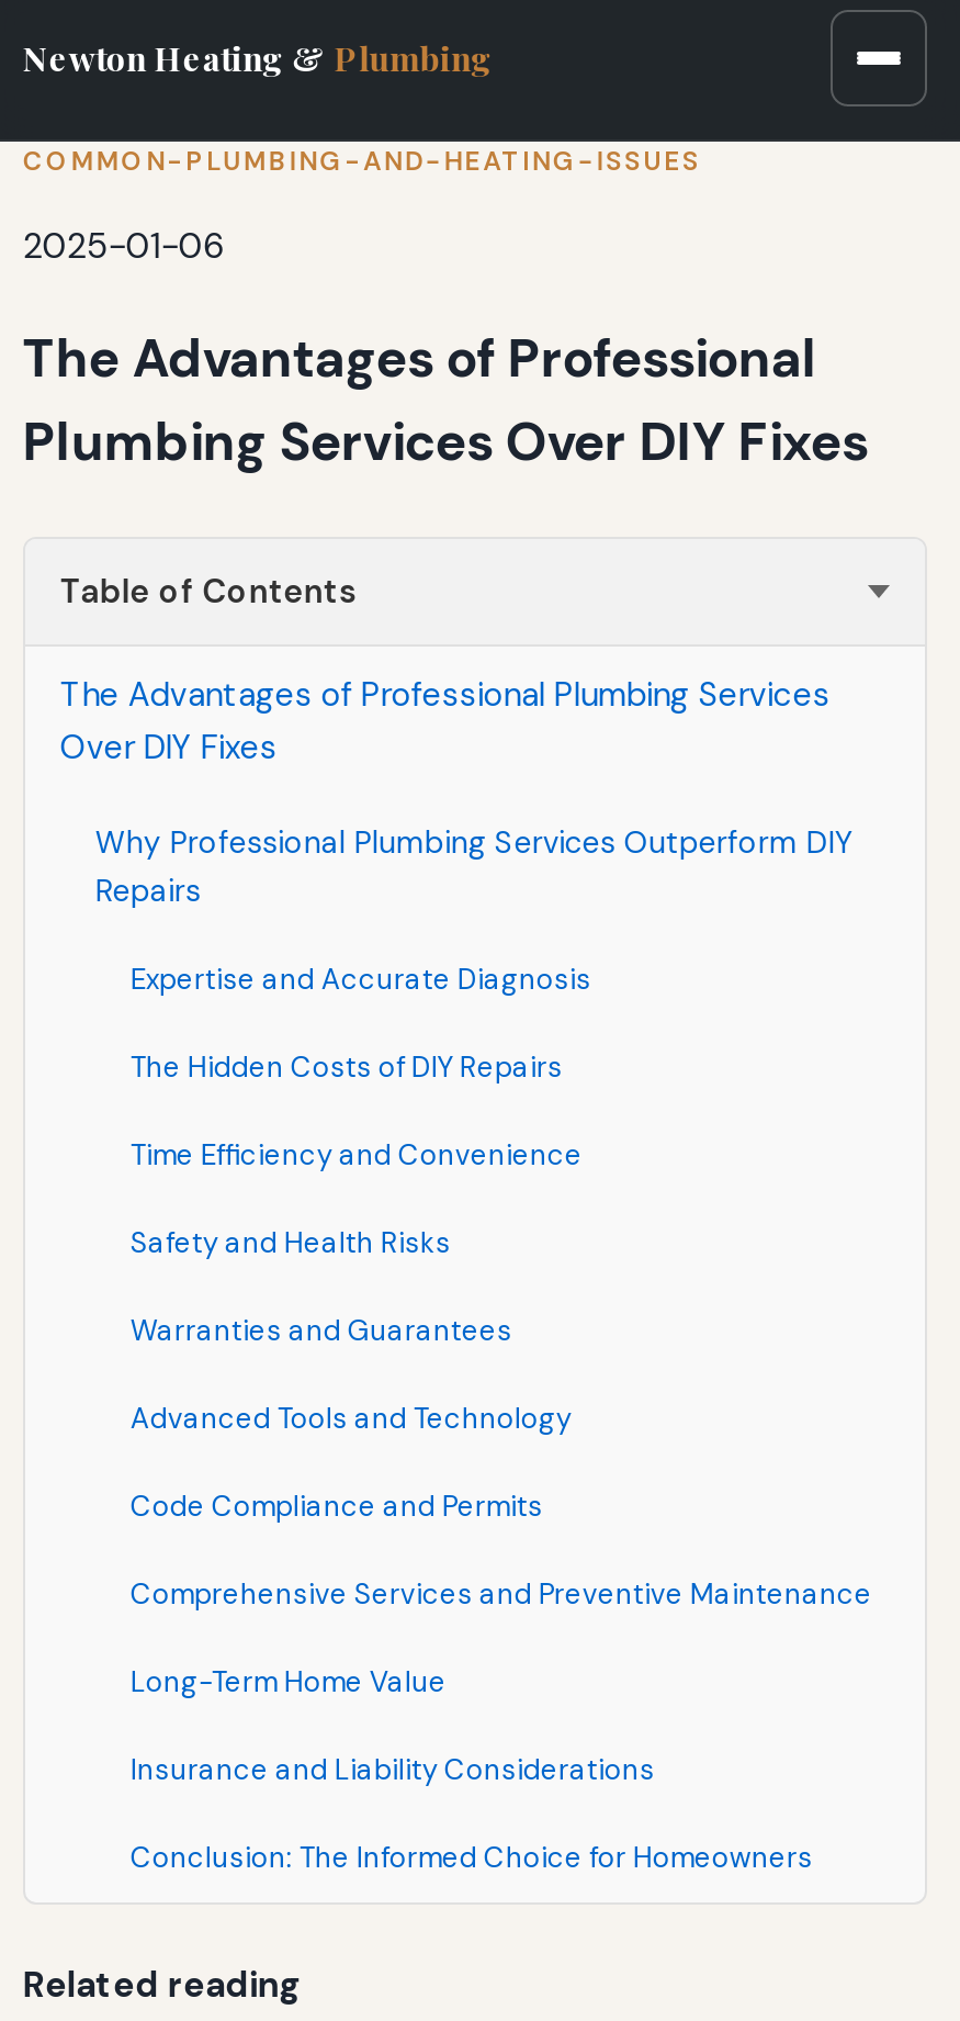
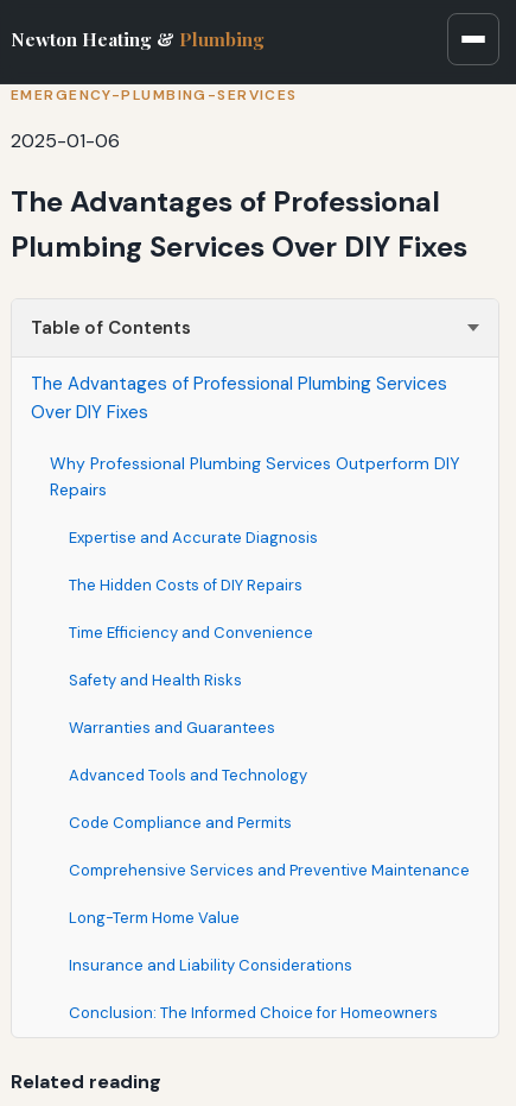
- COMMON-PLUMBING-AND-HEATING-ISSUES
+ EMERGENCY-PLUMBING-SERVICES
